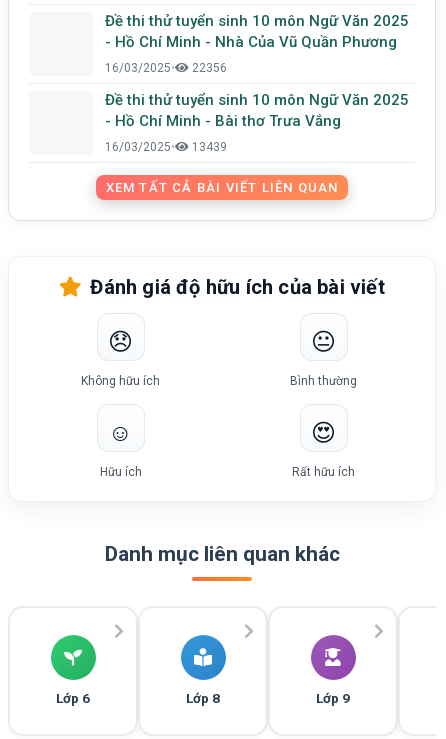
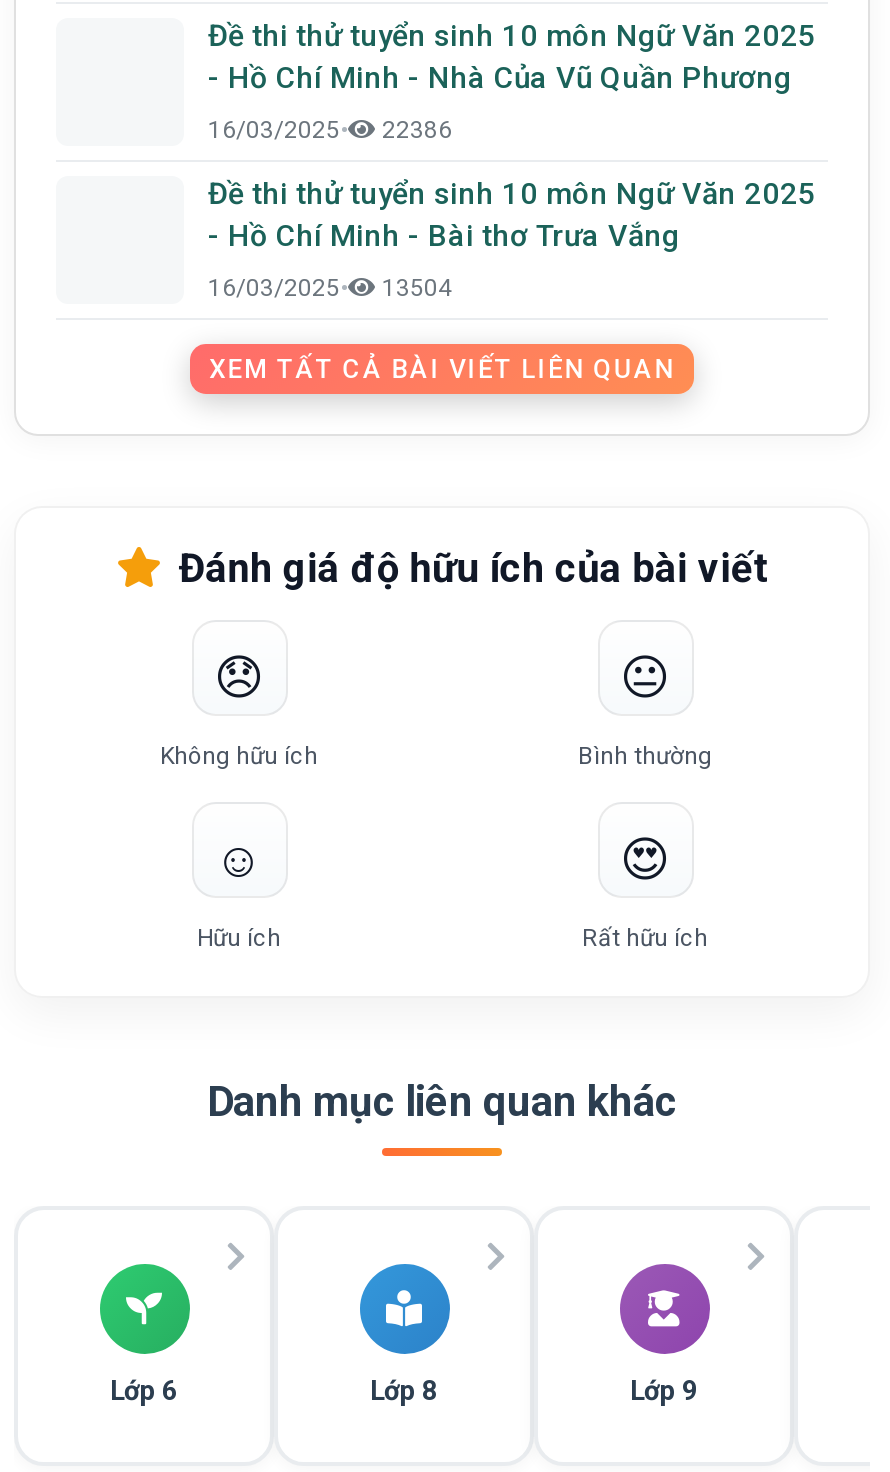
- 16/03/2025• 22356
+ 16/03/2025• 22386

- 16/03/2025• 13439
+ 16/03/2025• 13504
